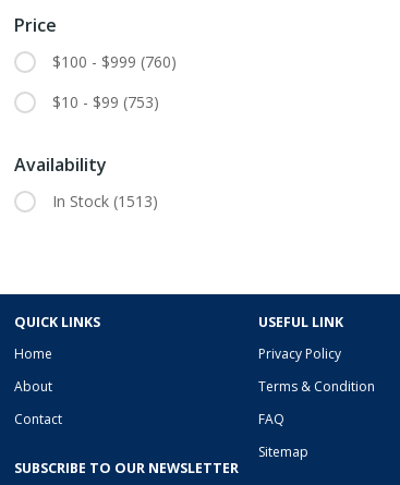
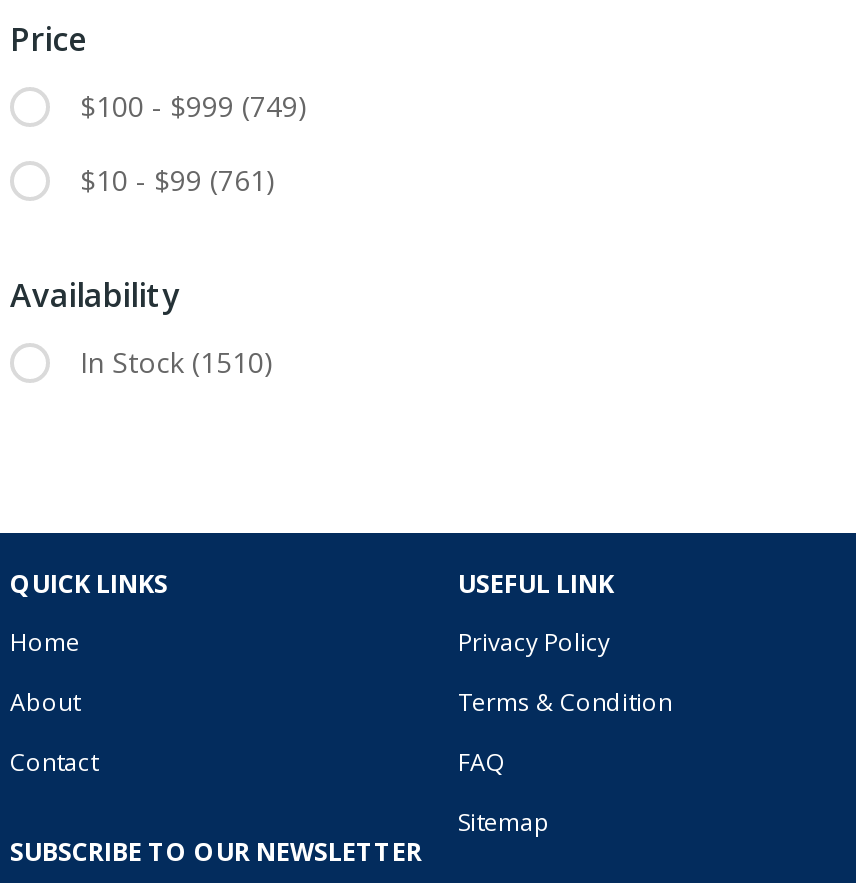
- $100 - $999 (760)
+ $100 - $999 (749)

- $10 - $99 (753)
+ $10 - $99 (761)

- In Stock (1513)
+ In Stock (1510)
